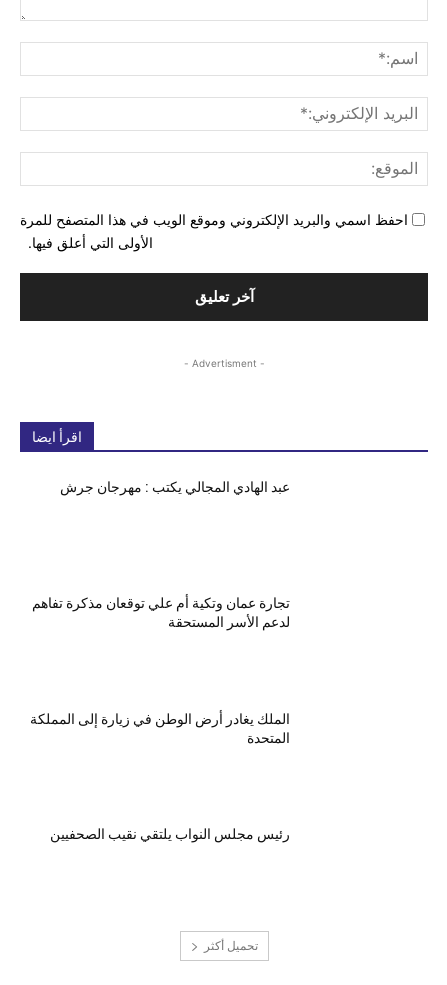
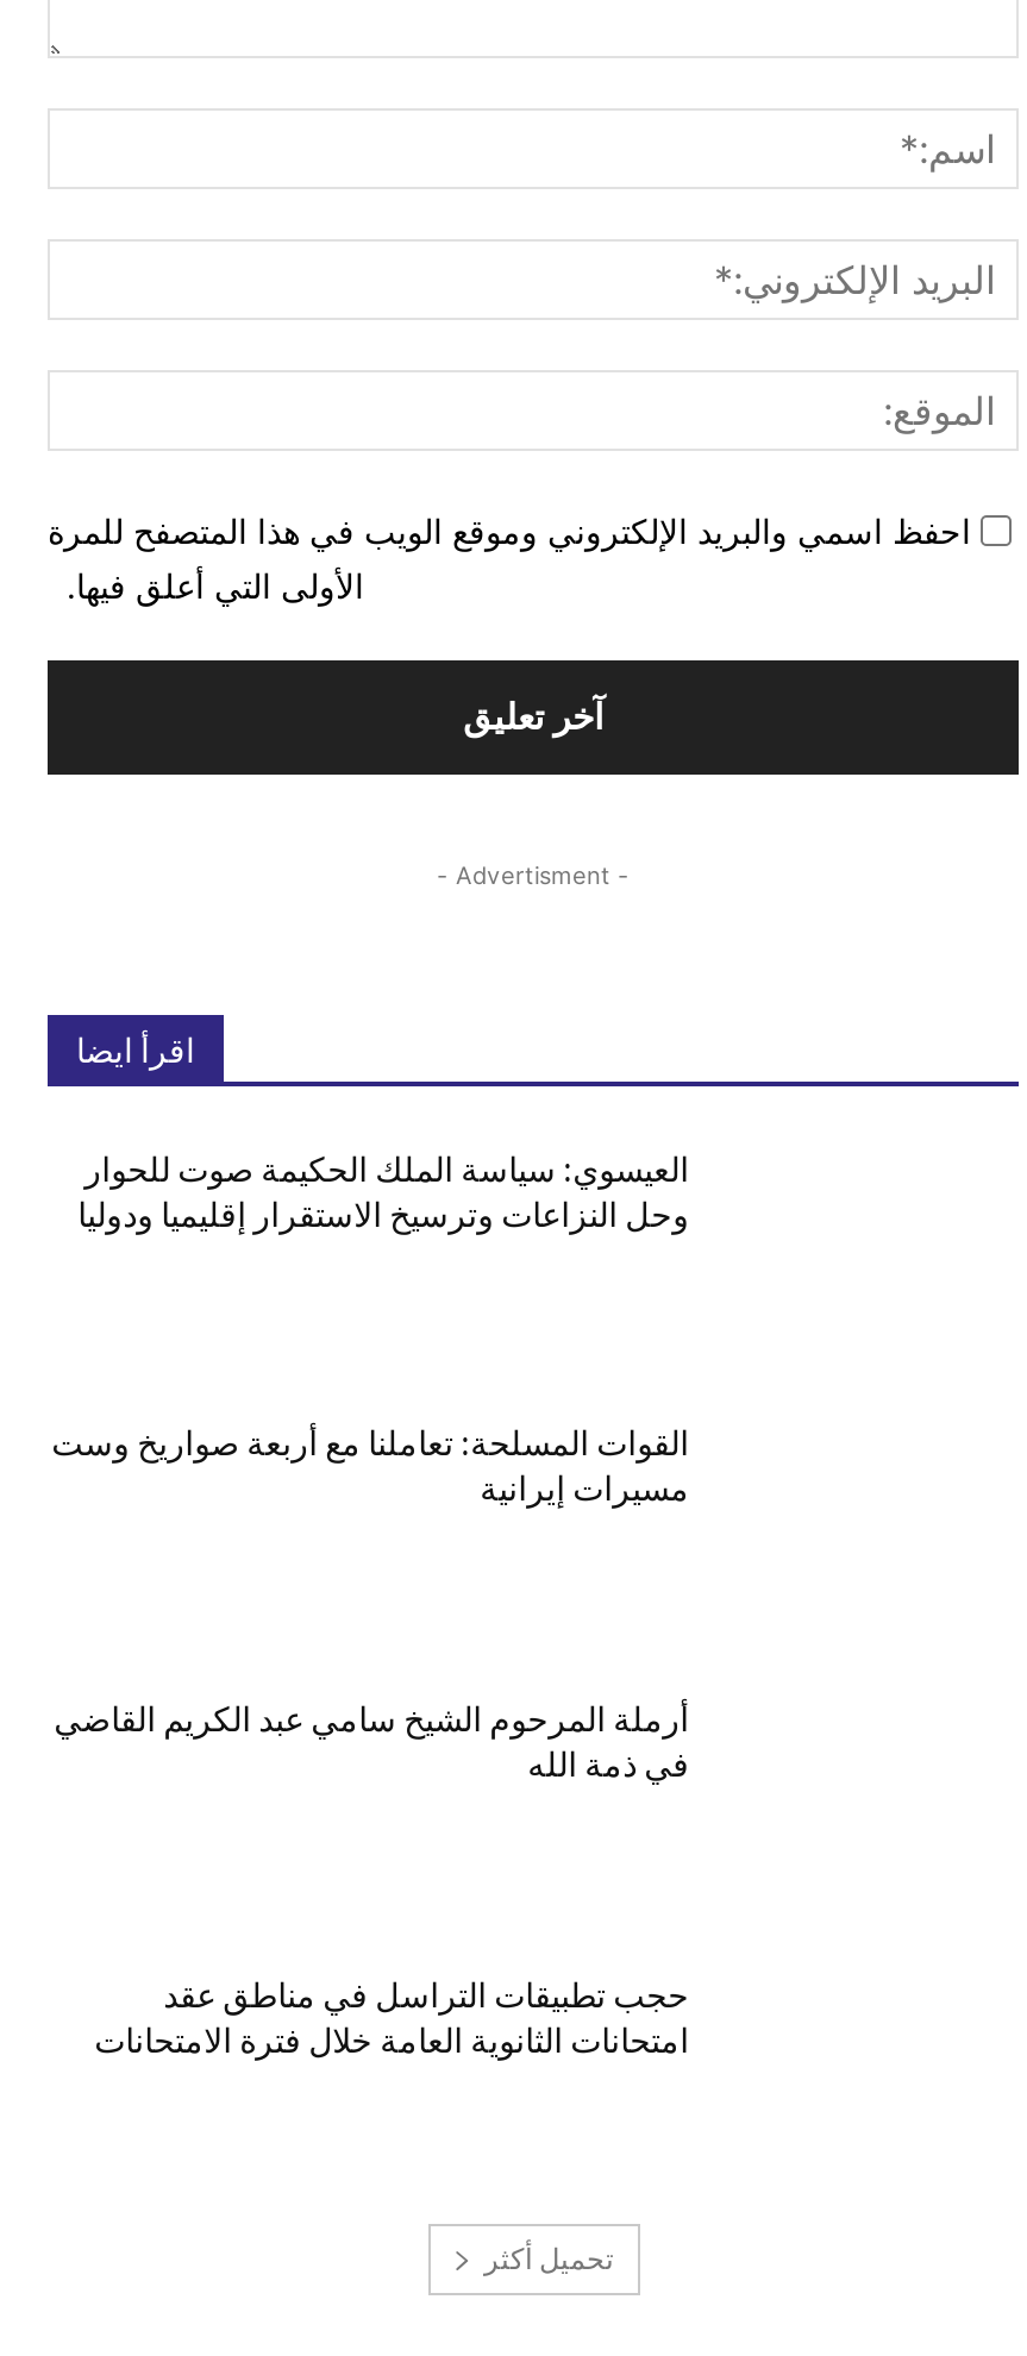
- عبد الهادي المجالي يكتب : مهرجان جرش
+ العيسوي: سياسة الملك الحكيمة صوت للحوار
+ وحل النزاعات وترسيخ الاستقرار إقليميا ودوليا

- تجارة عمان وتكية أم علي توقعان مذكرة تفاهم
- لدعم الأسر المستحقة
+ القوات المسلحة: تعاملنا مع أربعة صواريخ وست
+ مسيرات إيرانية

- الملك يغادر أرض الوطن في زيارة إلى المملكة
- المتحدة
+ أرملة المرحوم الشيخ سامي عبد الكريم القاضي
+ في ذمة الله

- رئيس مجلس النواب يلتقي نقيب الصحفيين
+ حجب تطبيقات التراسل في مناطق عقد
+ امتحانات الثانوية العامة خلال فترة الامتحانات
